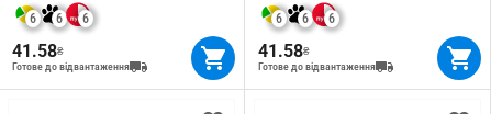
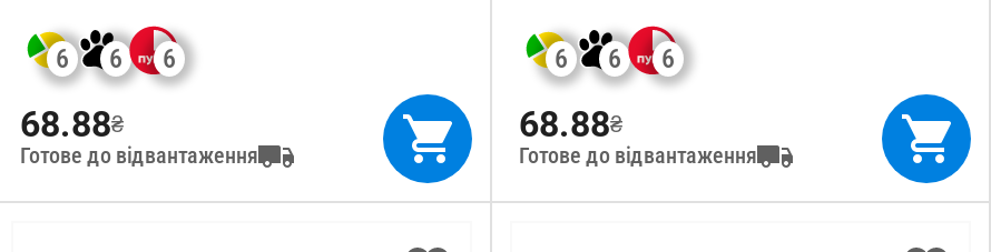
- 41.58₴
+ 68.88₴

- 41.58₴
+ 68.88₴
